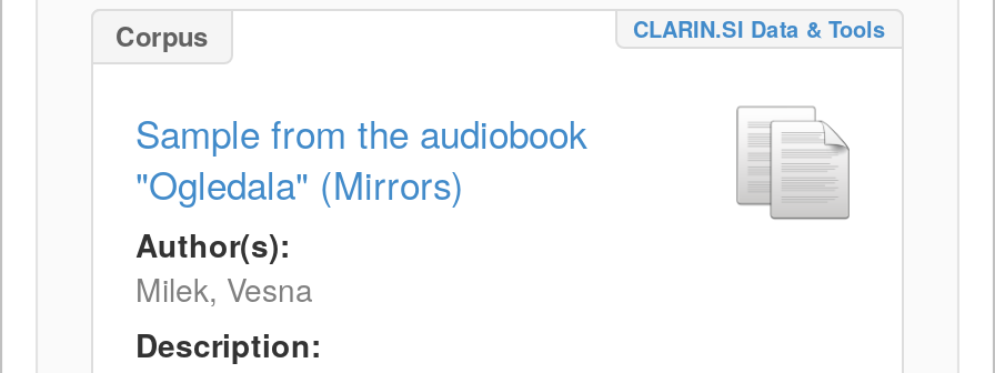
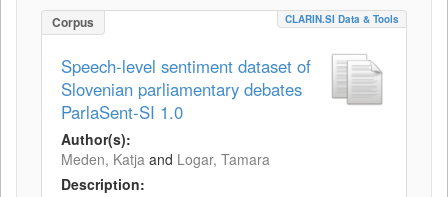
- Sample from the audiobook
- "Ogledala" (Mirrors)
+ Speech-level sentiment dataset of
+ Slovenian parliamentary debates
+ ParlaSent-SI 1.0

- Milek, Vesna
+ Meden, Katja and Logar, Tamara
